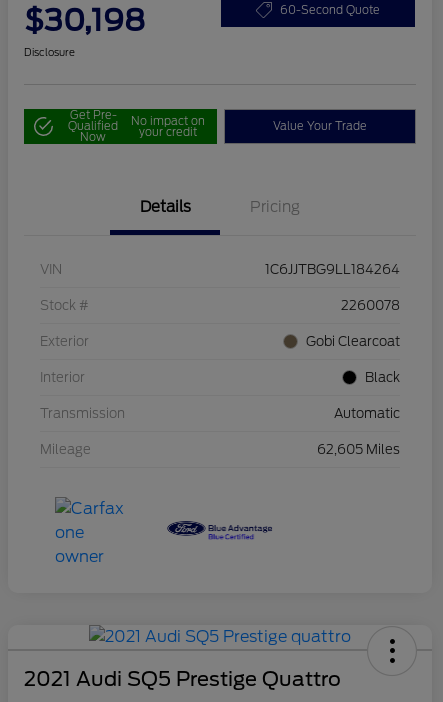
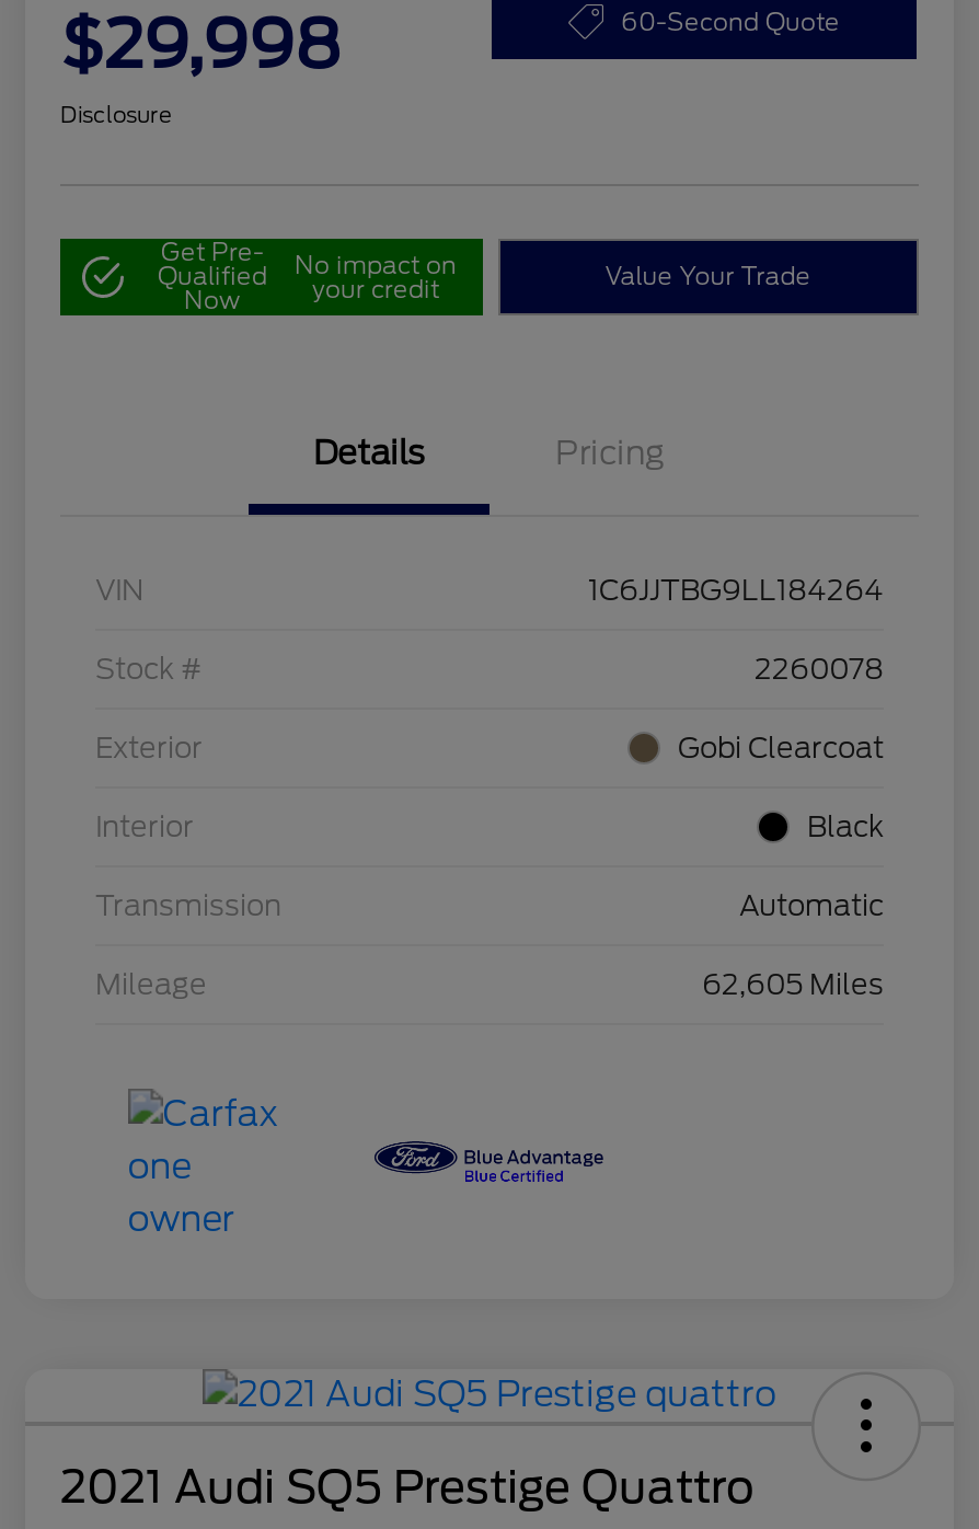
- $30,198
+ $29,998
